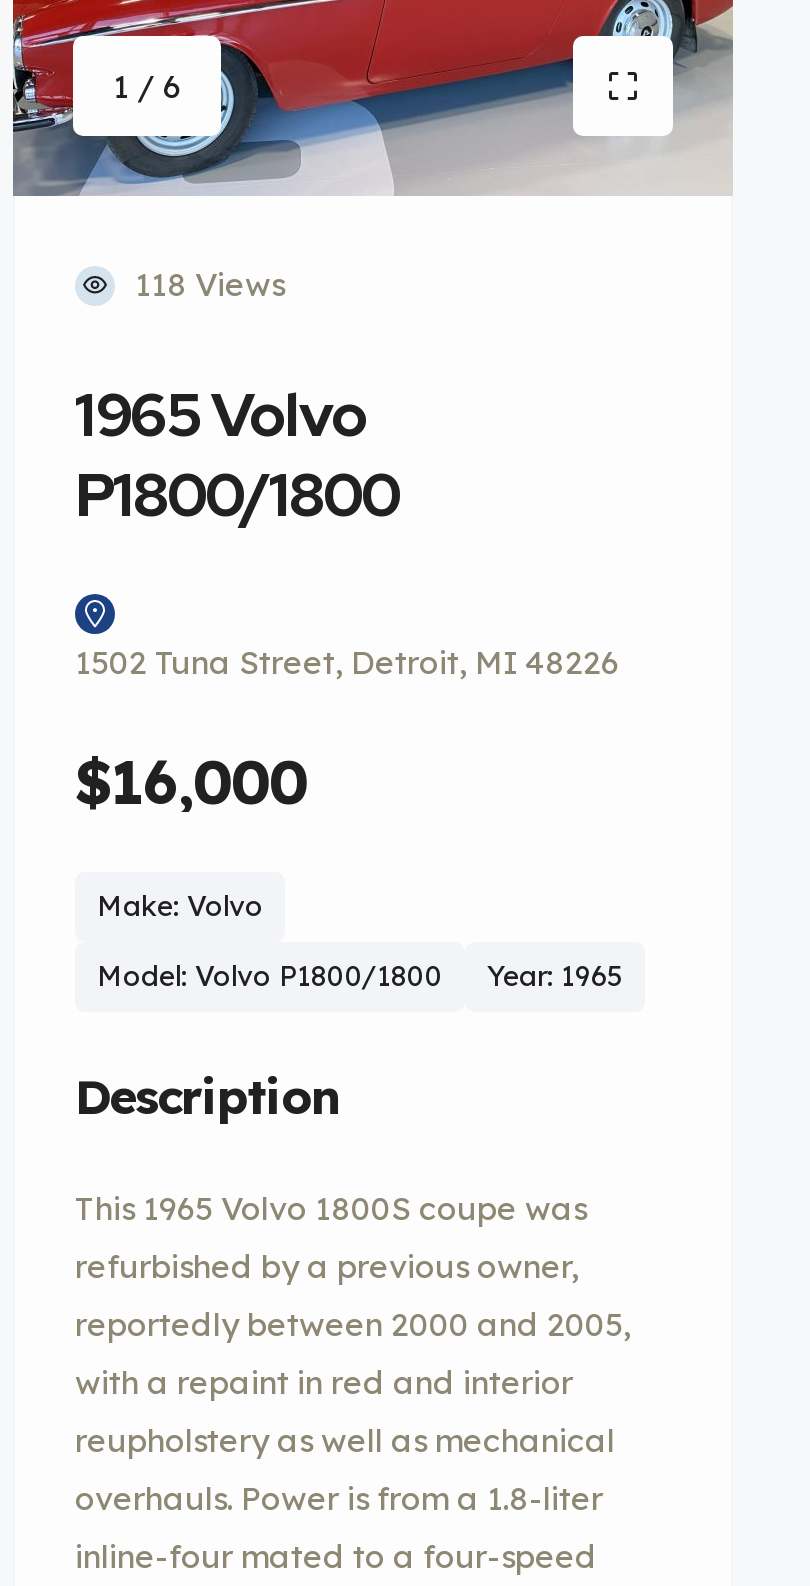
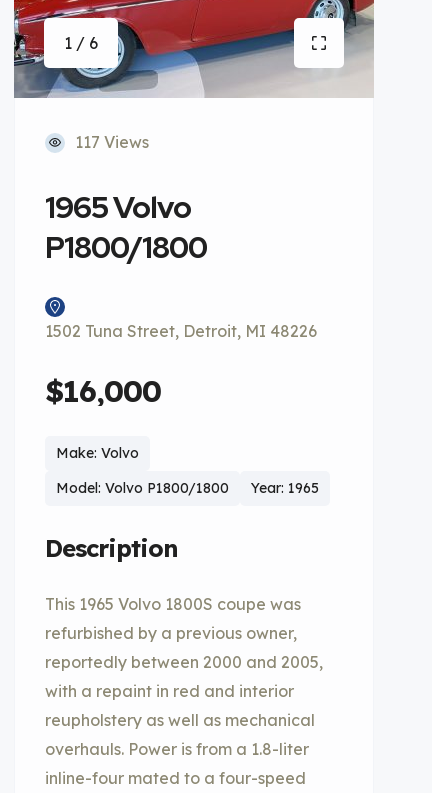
- 118 Views
+ 117 Views
